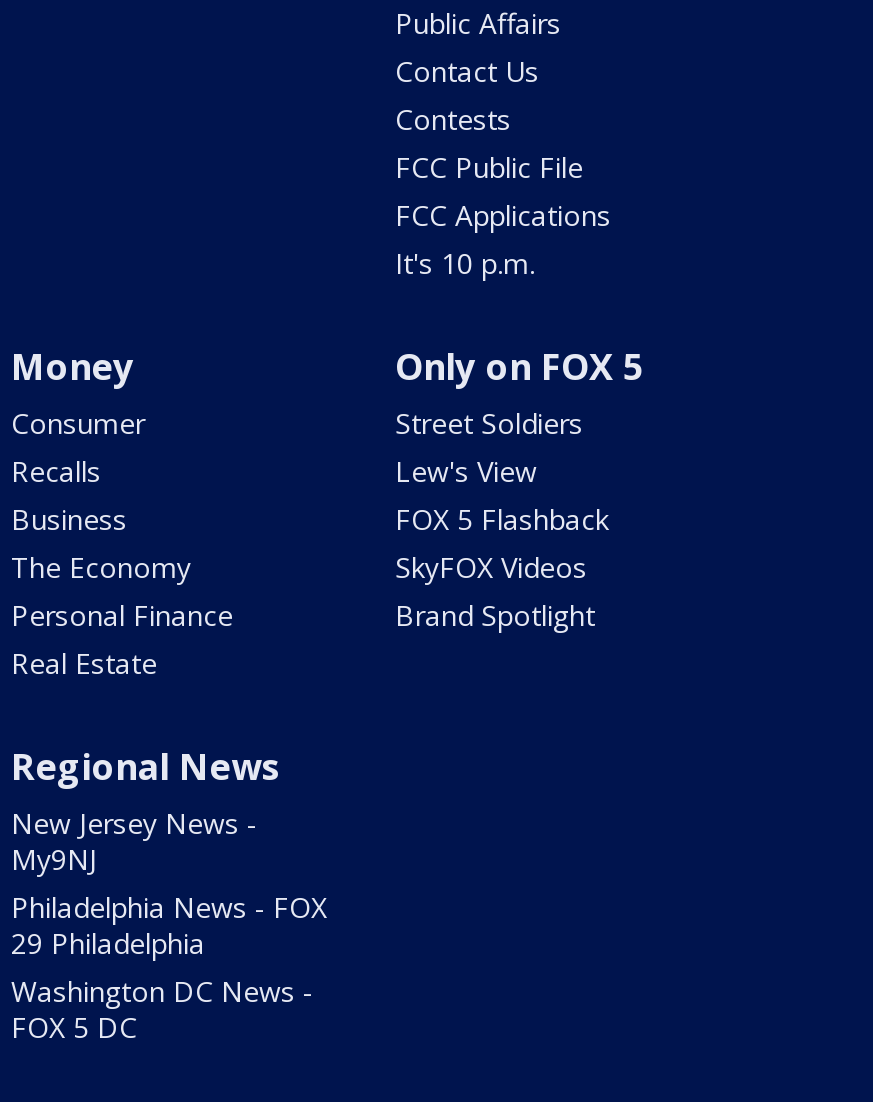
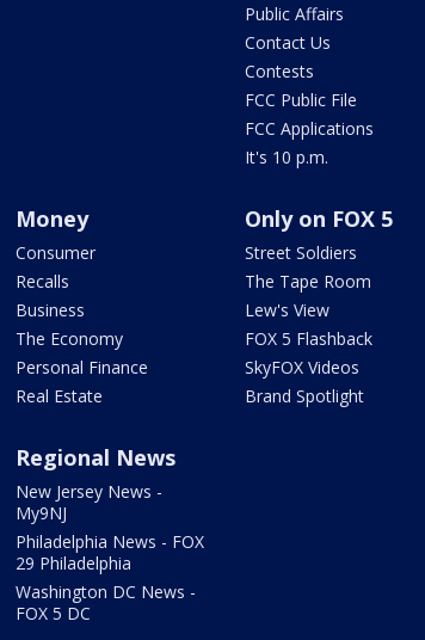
moved down: Lew's View | FOX 5 Flashback | SkyFOX Videos | Brand Spotlight

+ The Tape Room
